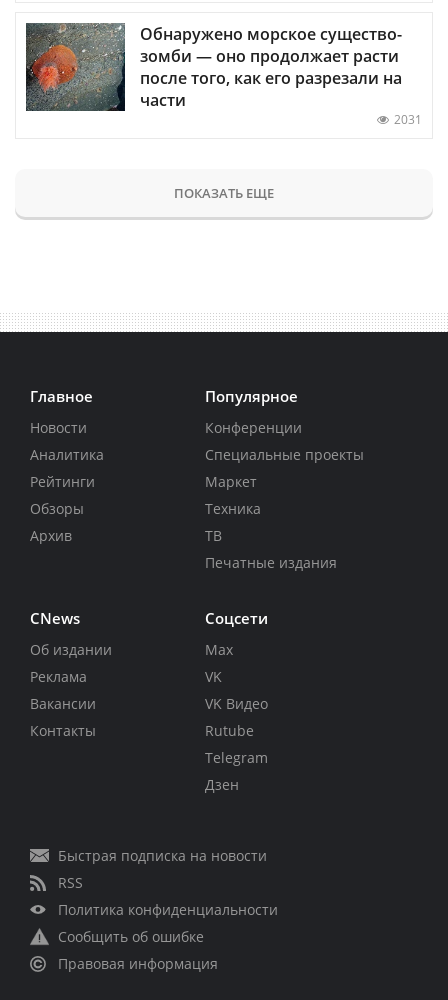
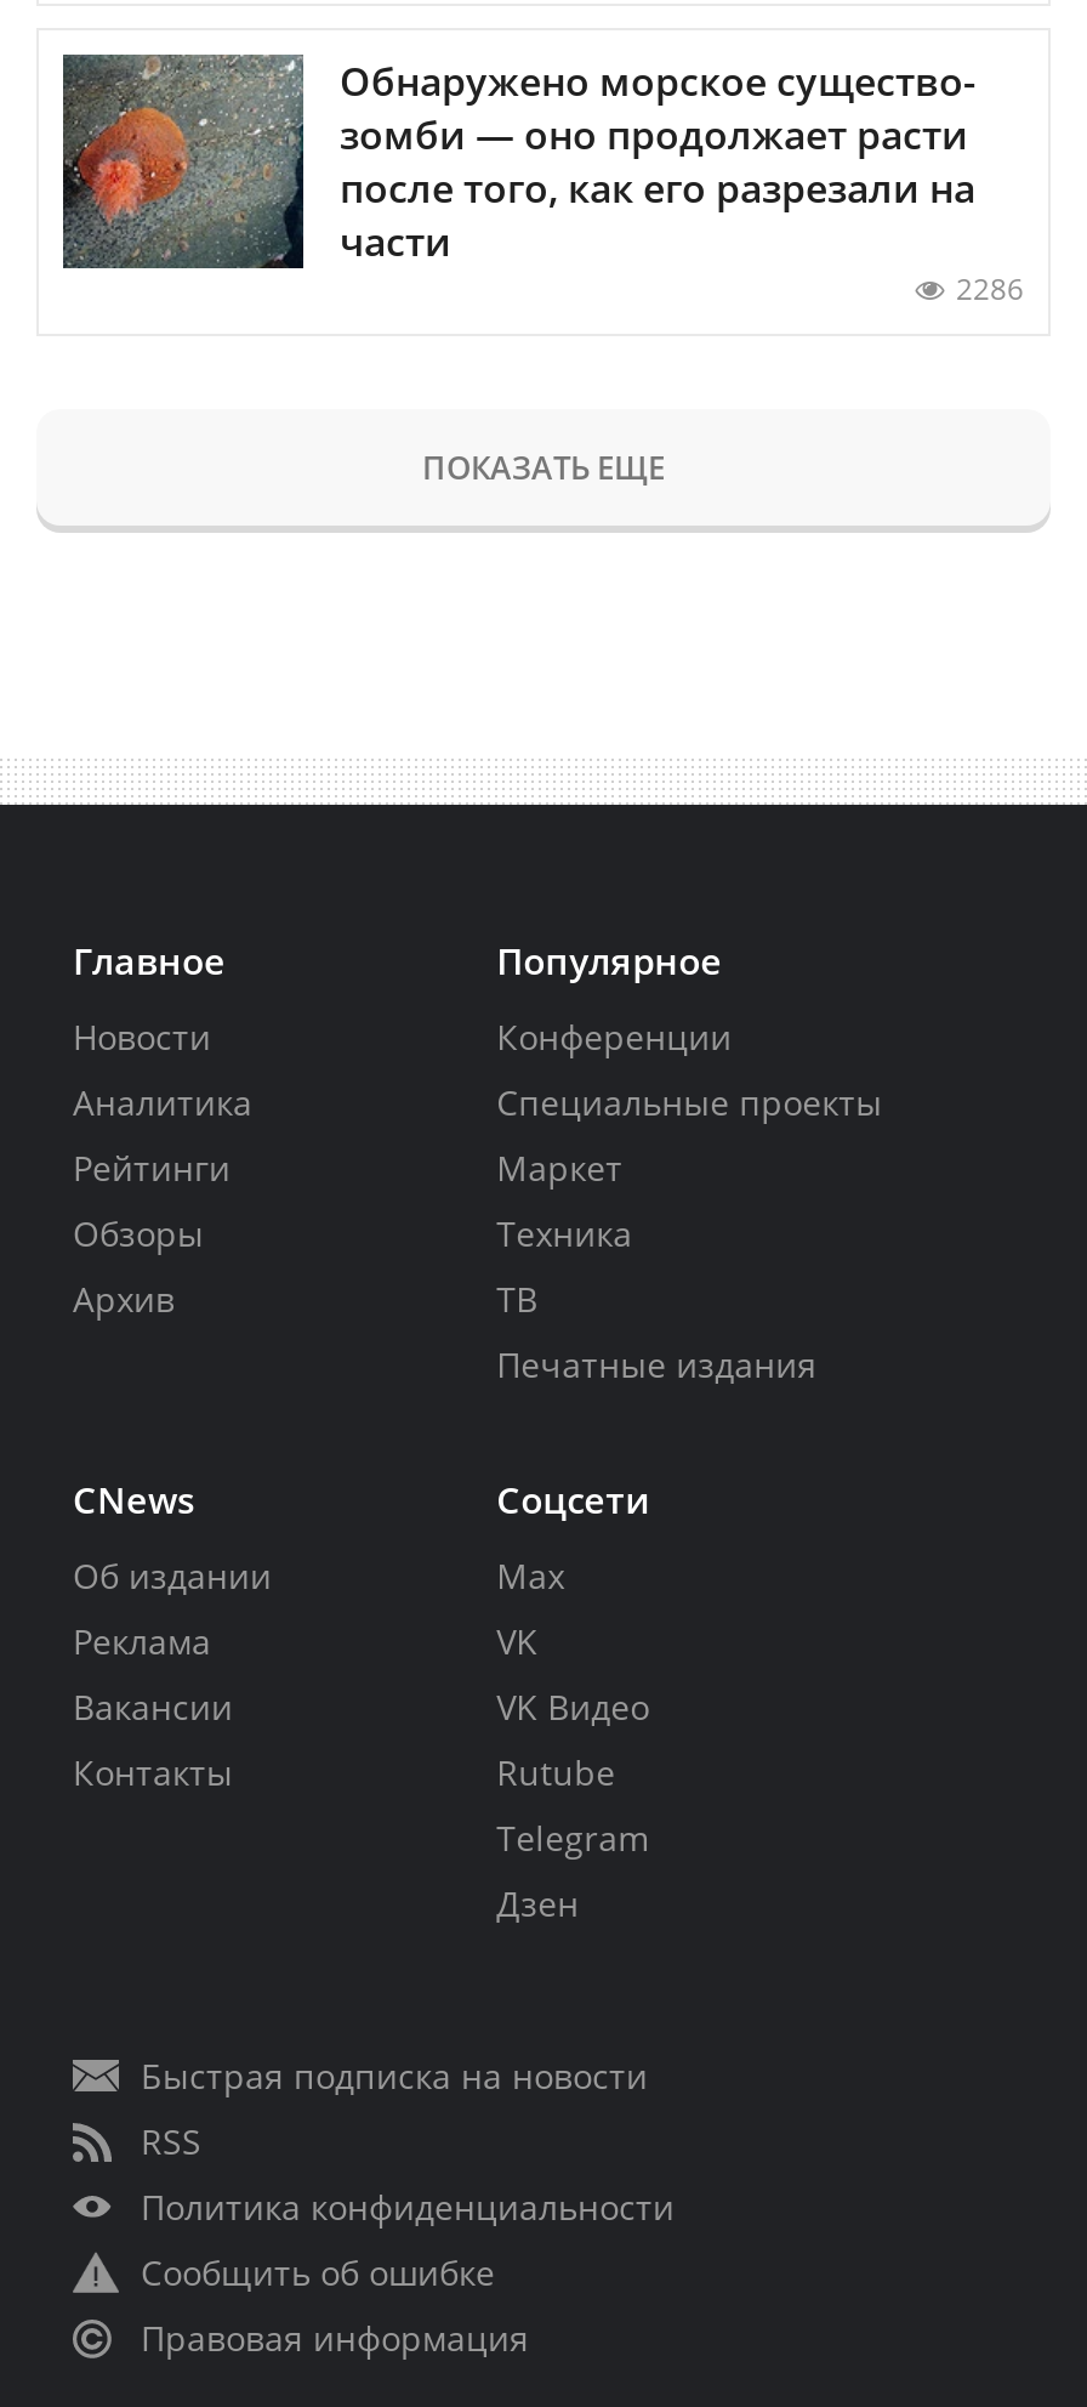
- 2031
+ 2286
